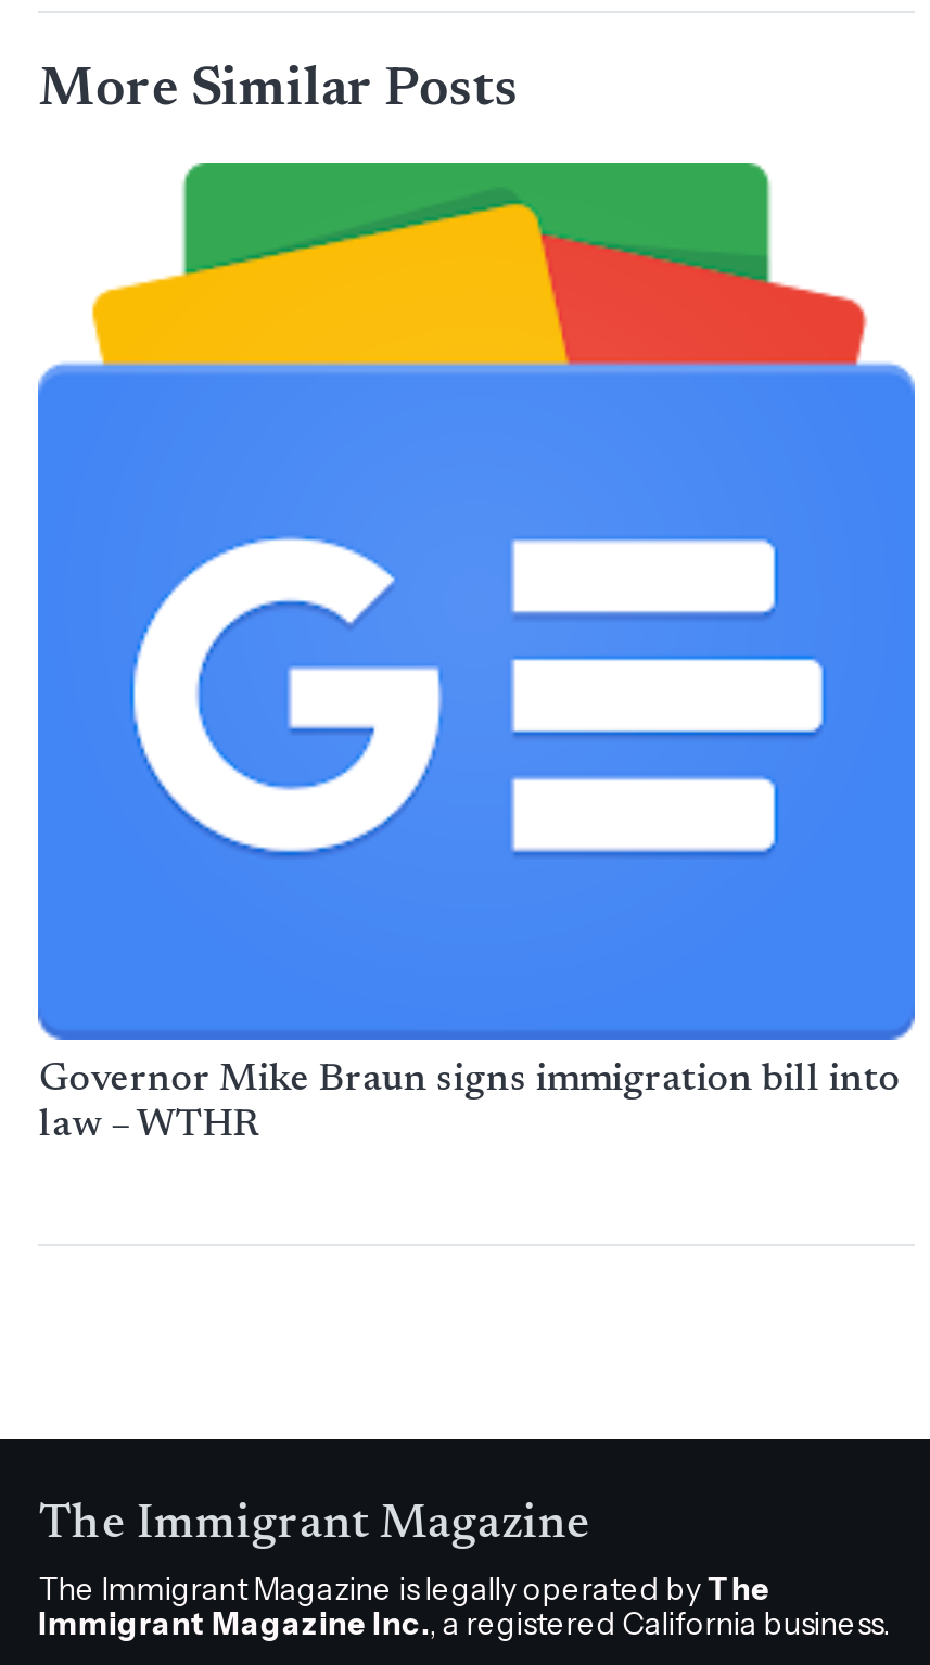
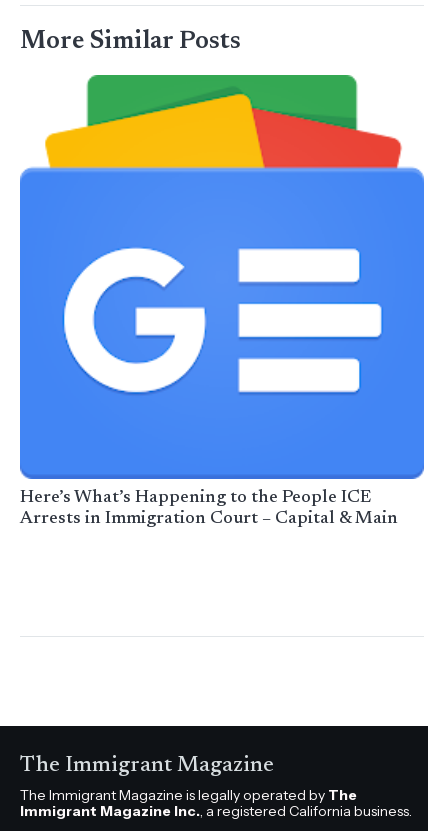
- Governor Mike Braun signs immigration bill into
- law – WTHR
+ Here’s What’s Happening to the People ICE
+ Arrests in Immigration Court – Capital & Main
